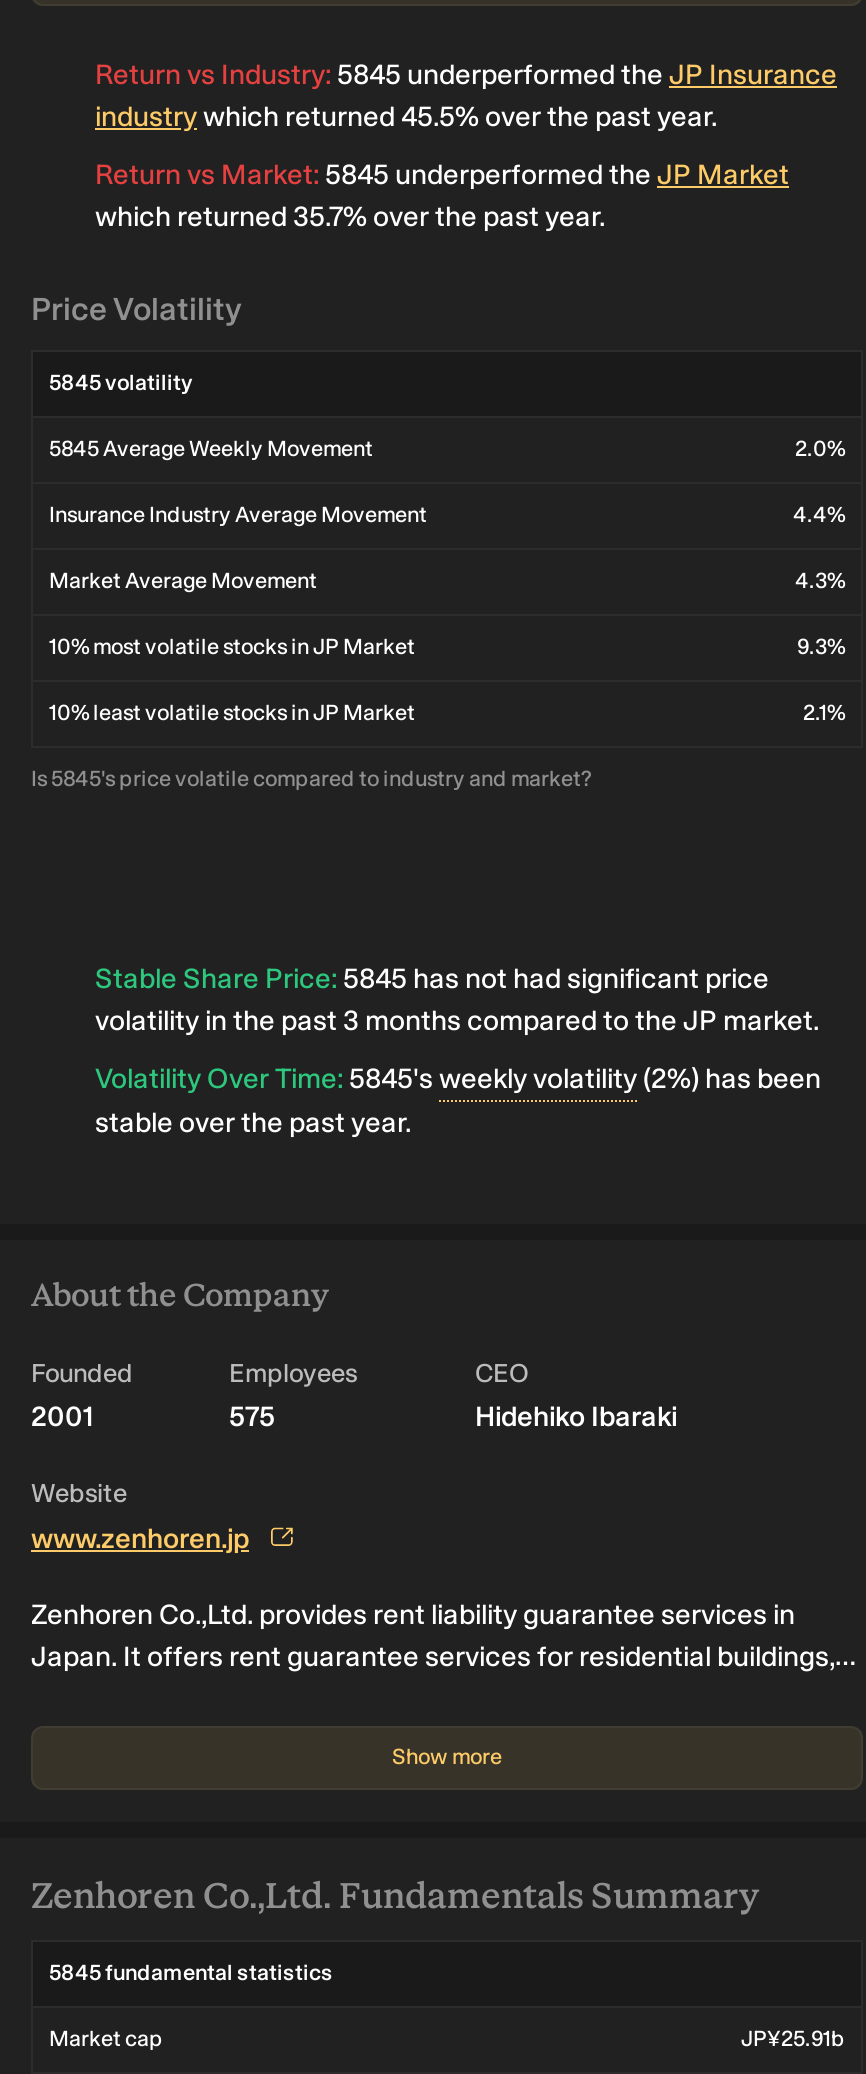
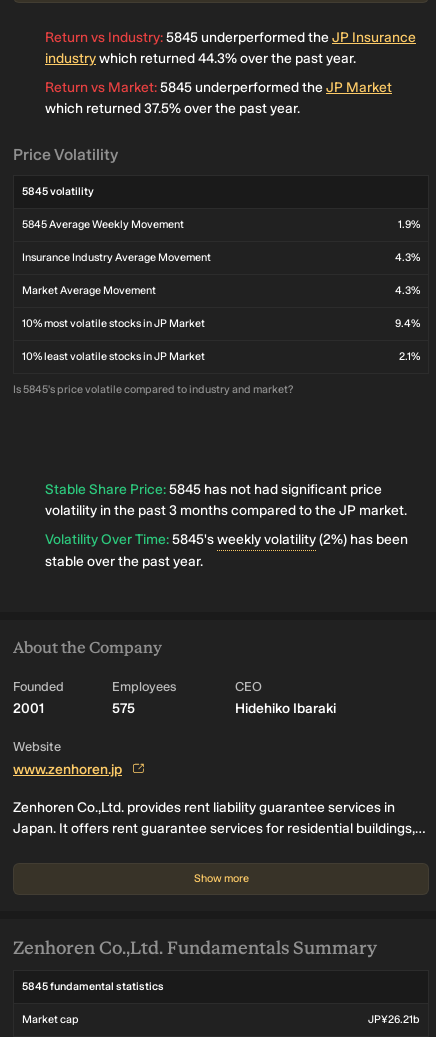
- industry which returned 45.5% over the past year.
+ industry which returned 44.3% over the past year.

- which returned 35.7% over the past year.
+ which returned 37.5% over the past year.

- 2.0%
+ 1.9%

- 4.4%
+ 4.3%

- 9.3%
+ 9.4%

- JP¥25.91b
+ JP¥26.21b
